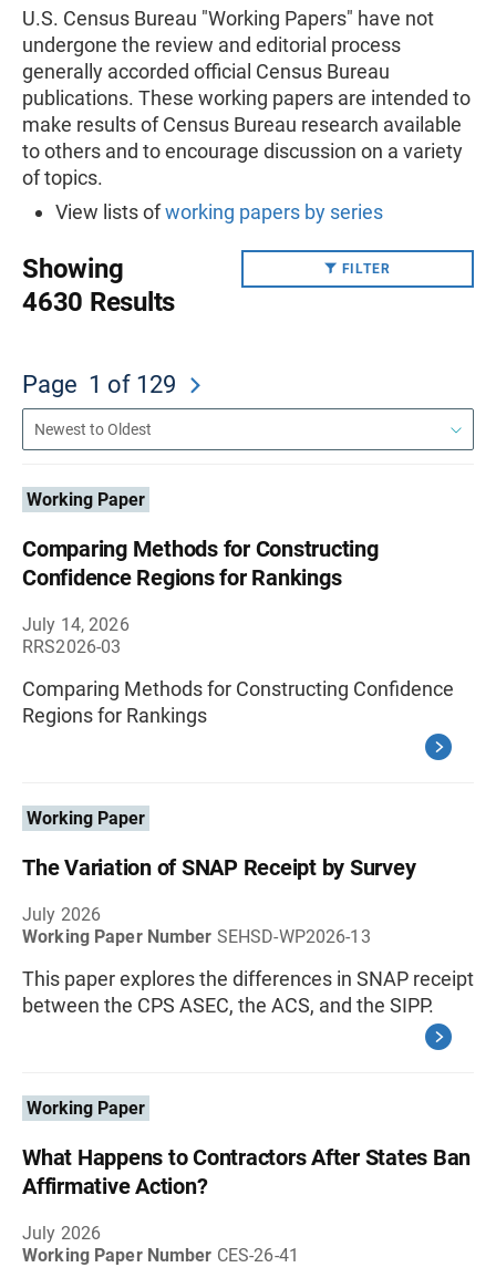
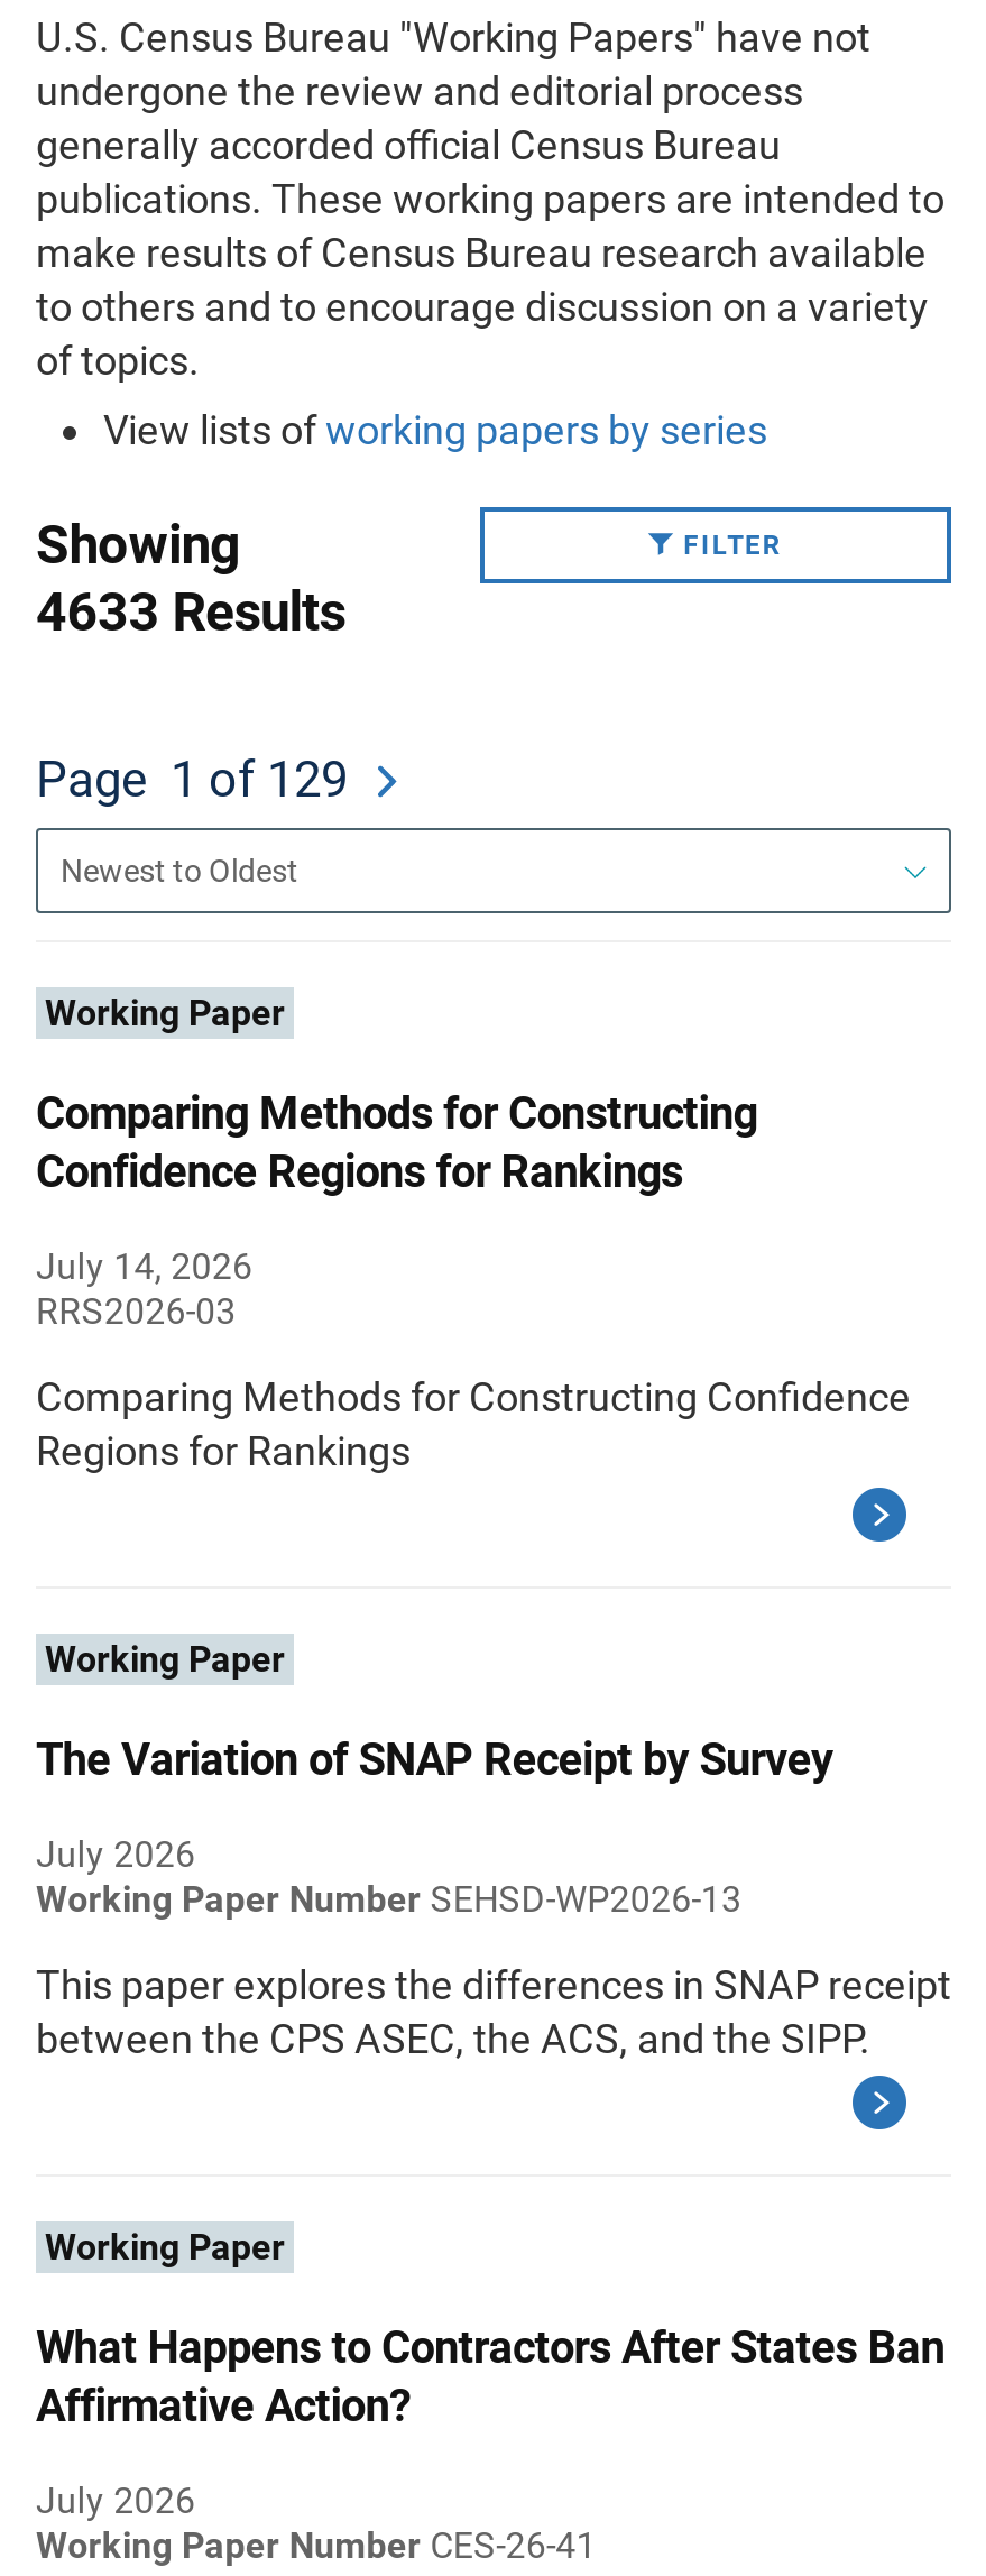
- 4630 Results
+ 4633 Results
